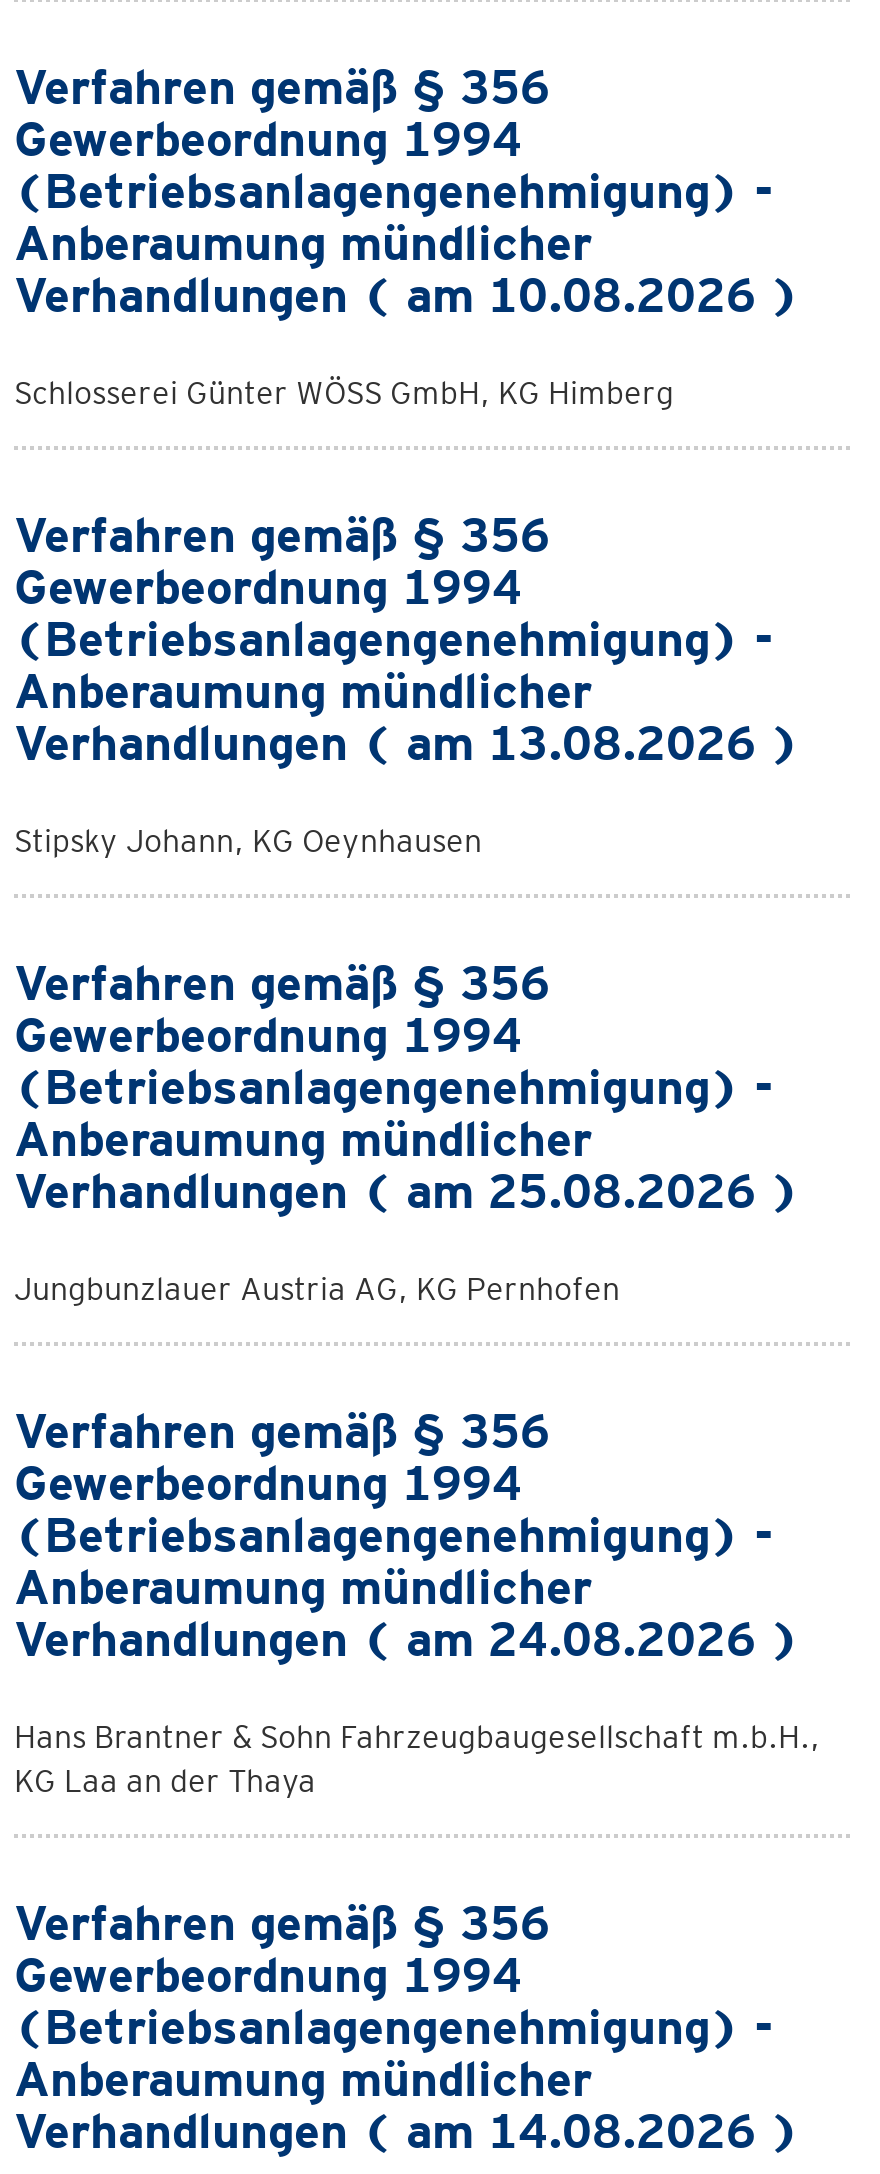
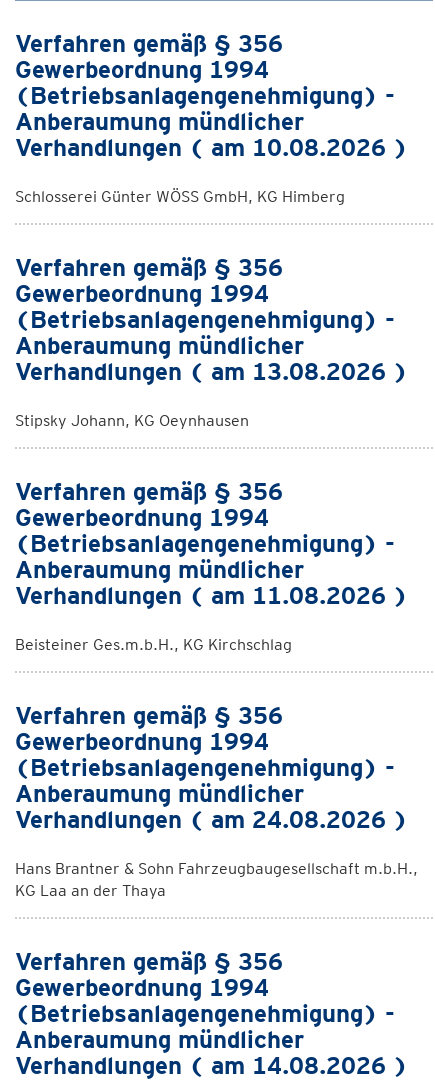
- Verhandlungen ( am 25.08.2026 )
+ Verhandlungen ( am 11.08.2026 )

- Jungbunzlauer Austria AG, KG Pernhofen
+ Beisteiner Ges.m.b.H., KG Kirchschlag
